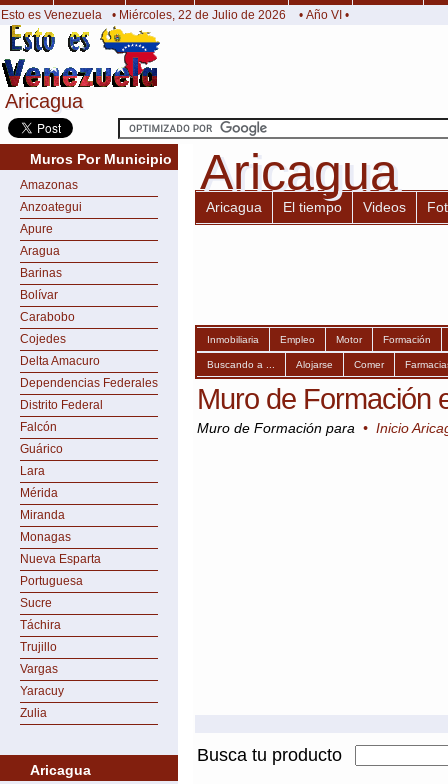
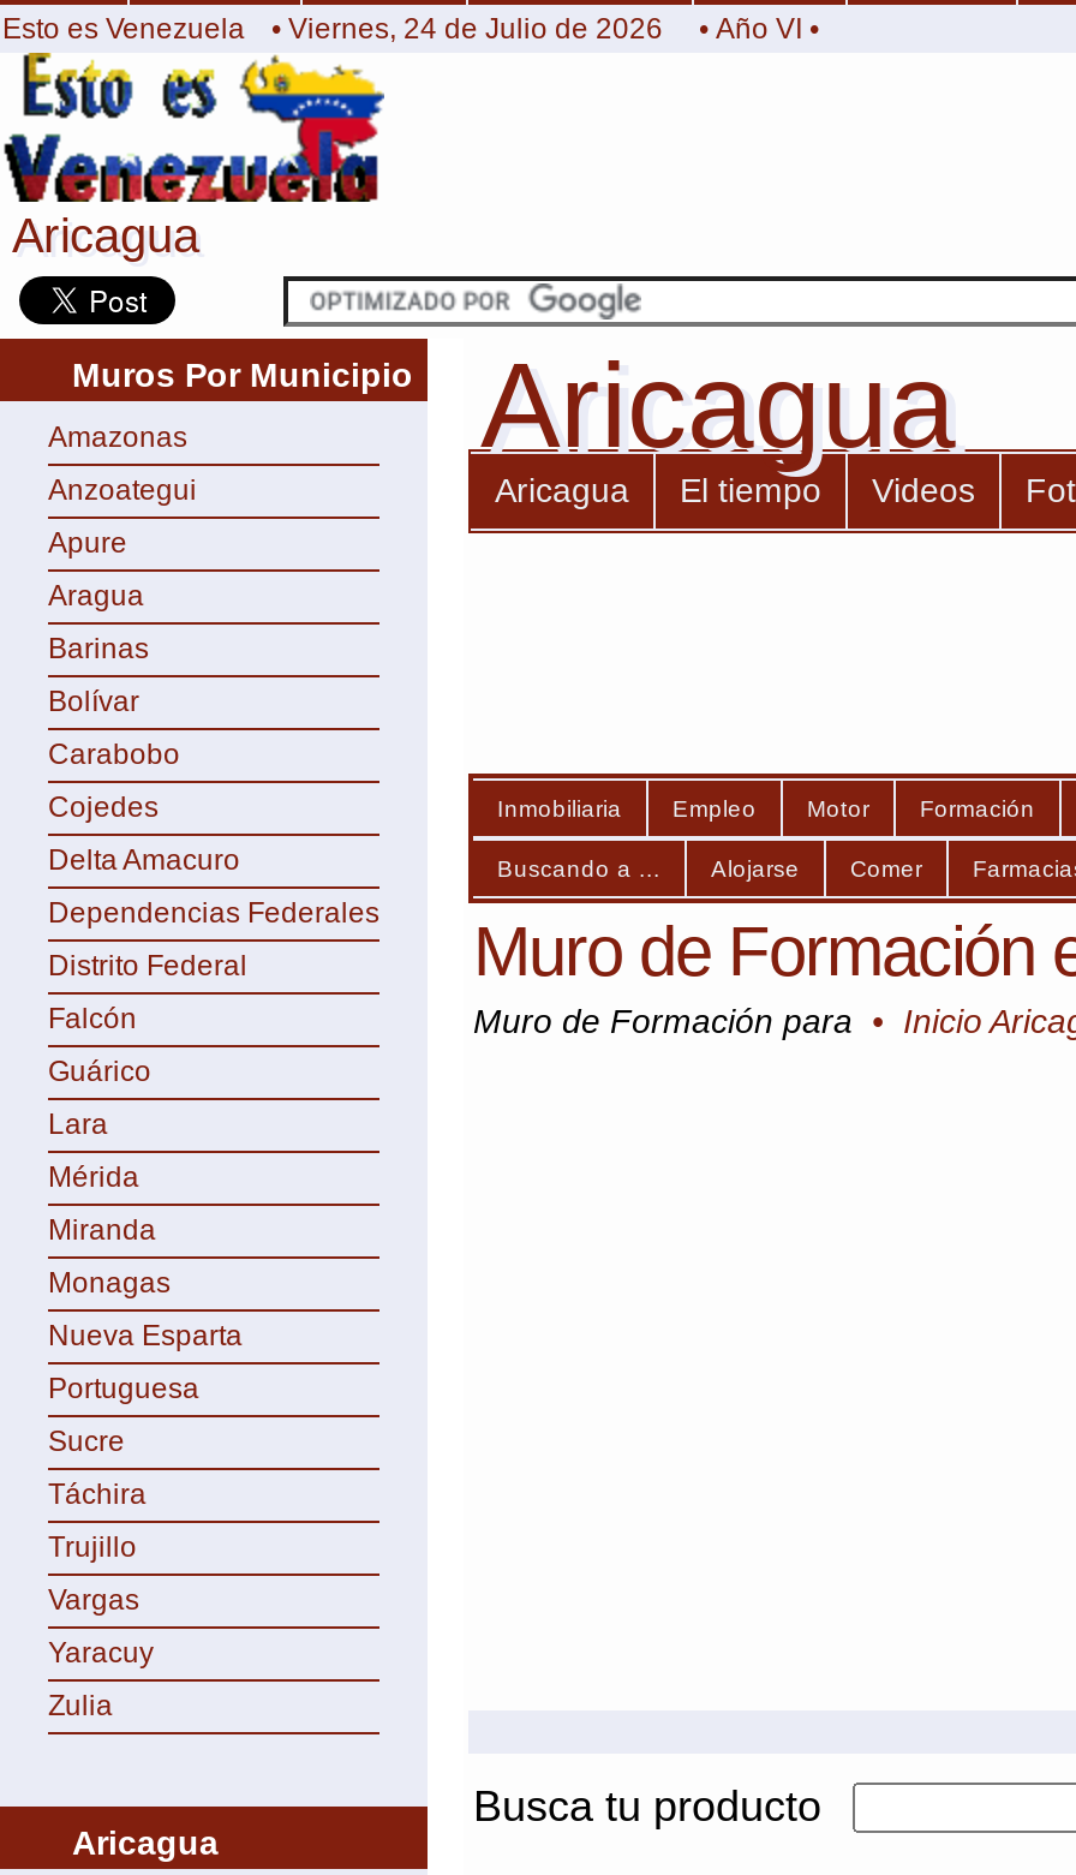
- Esto es Venezuela • Miércoles, 22 de Julio de 2026
+ Esto es Venezuela • Viernes, 24 de Julio de 2026
